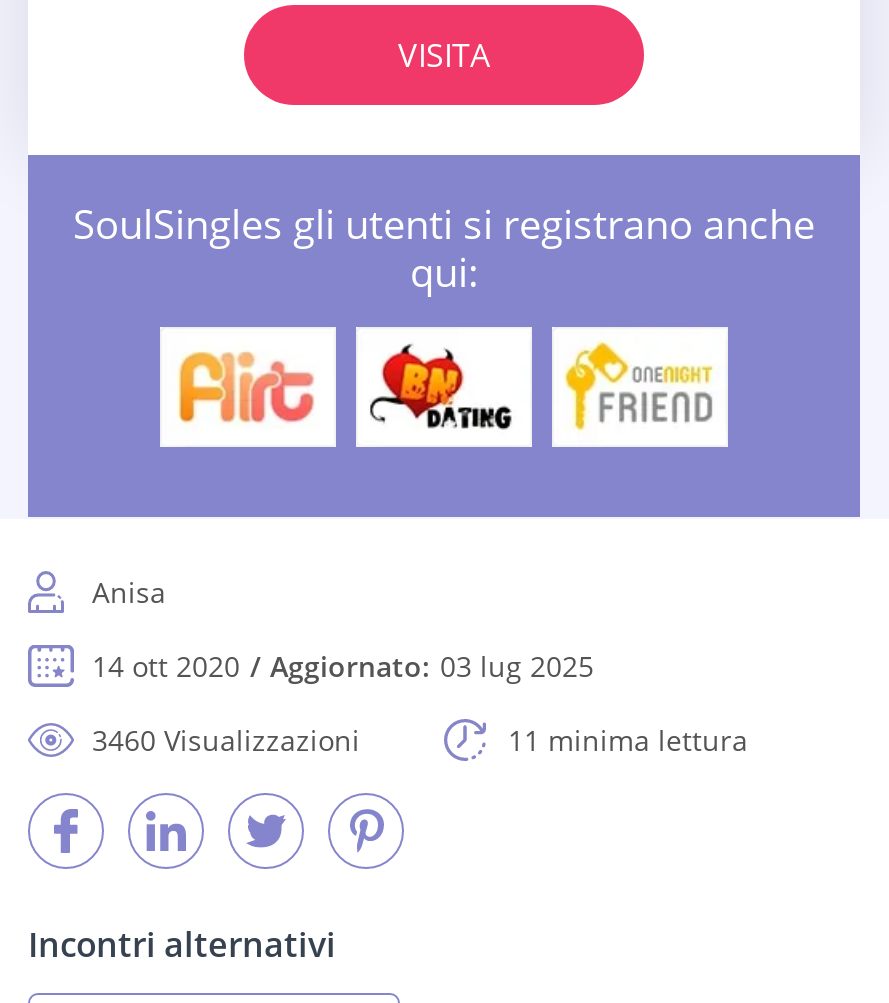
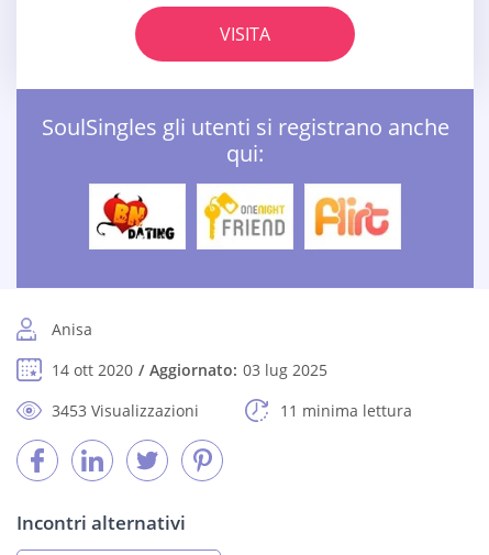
- [image]
+ [image]

- [image]
+ [image]

- [image]
+ [image]

- 3460 Visualizzazioni
+ 3453 Visualizzazioni
